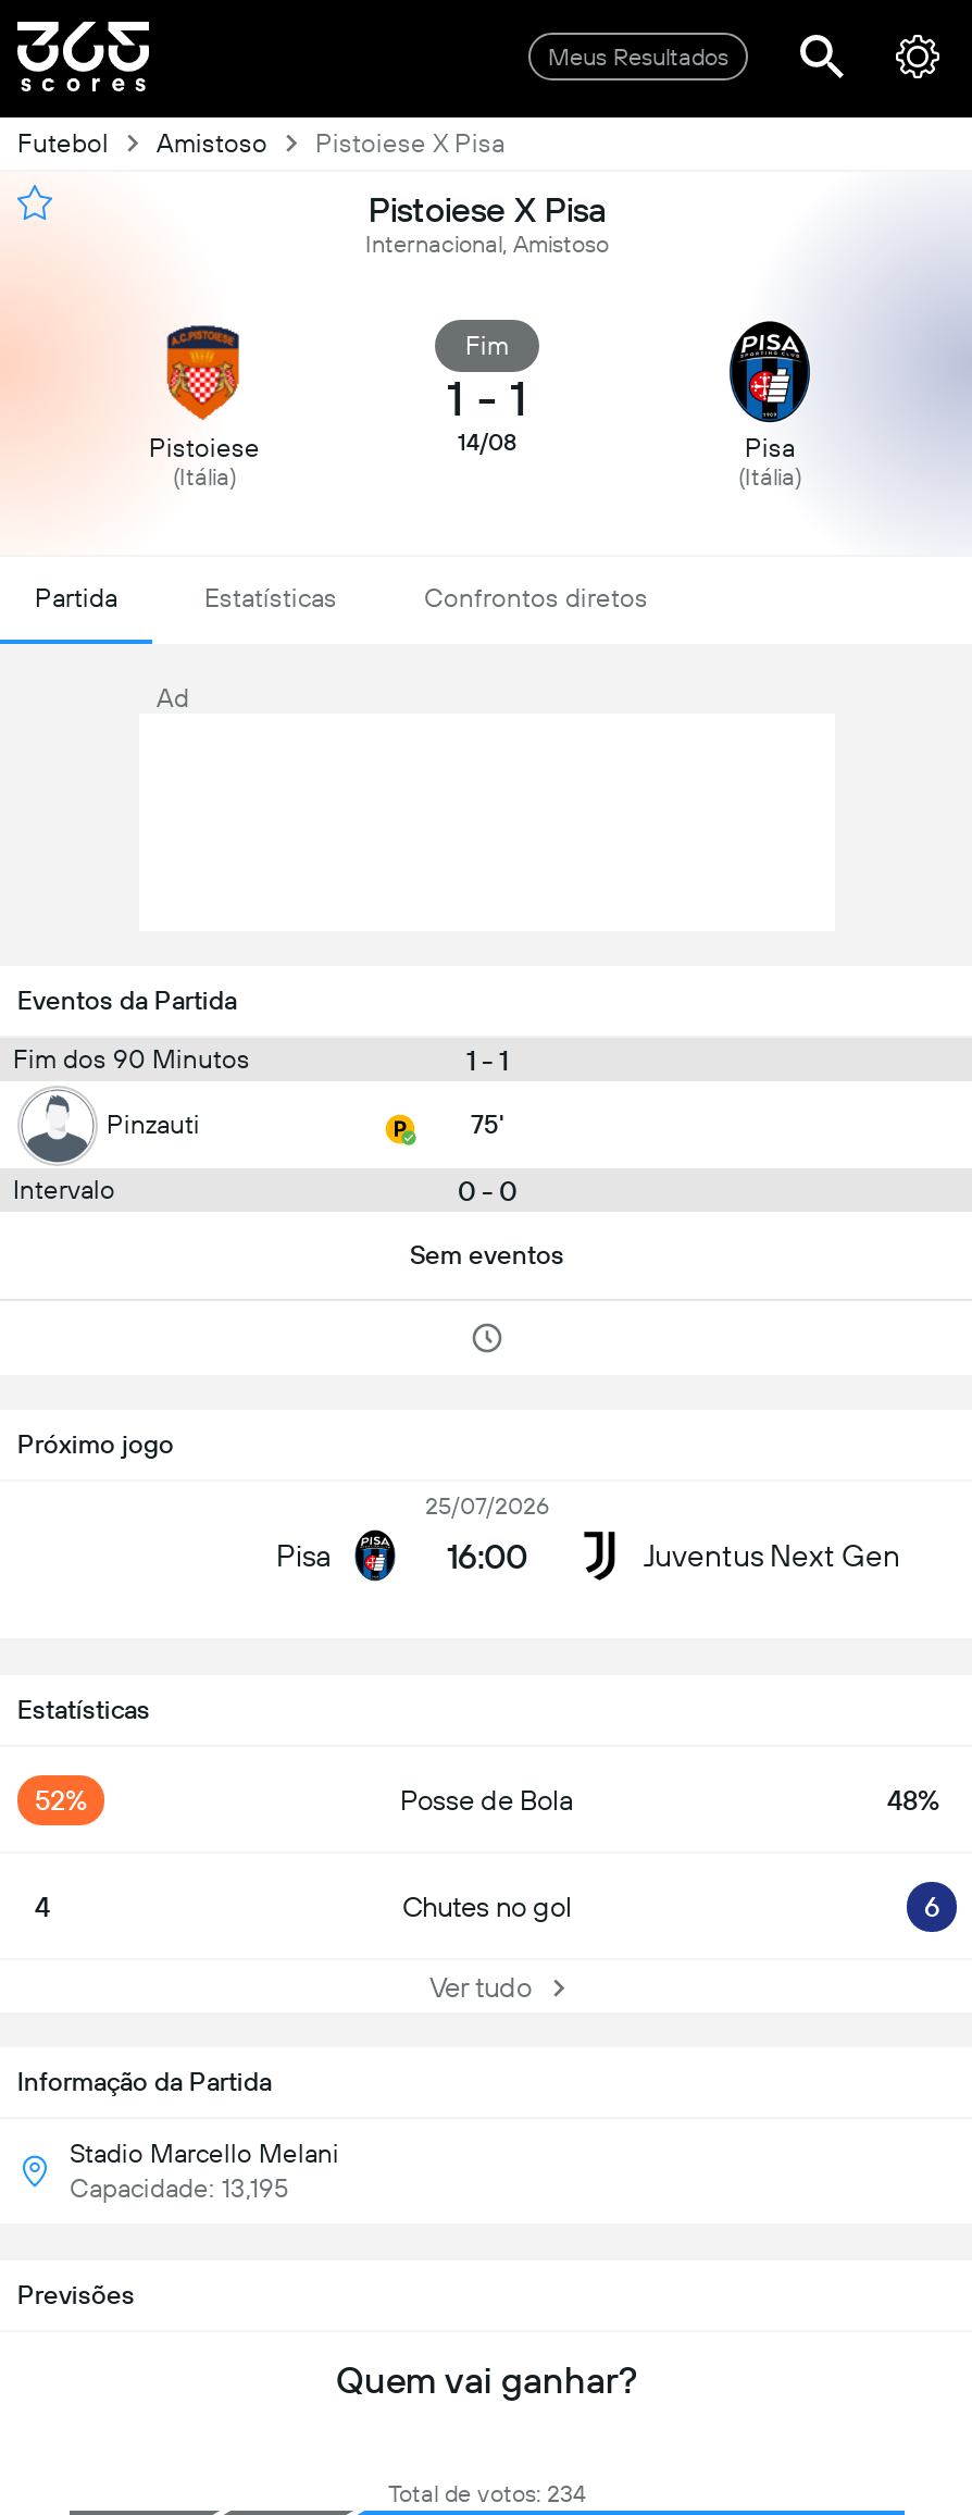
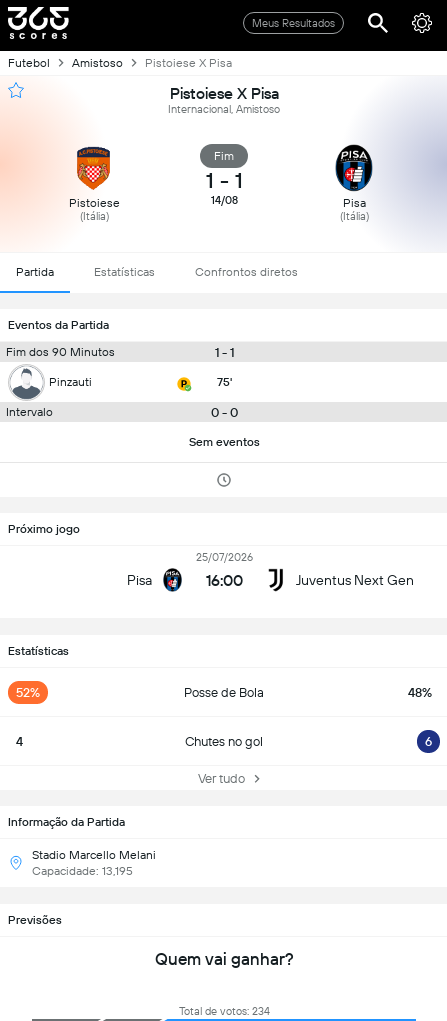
- Ad
